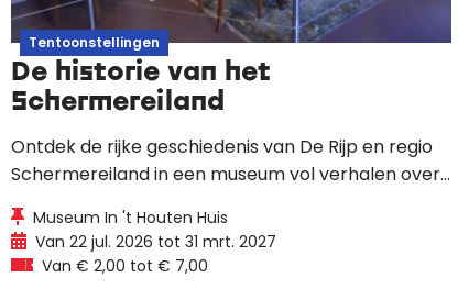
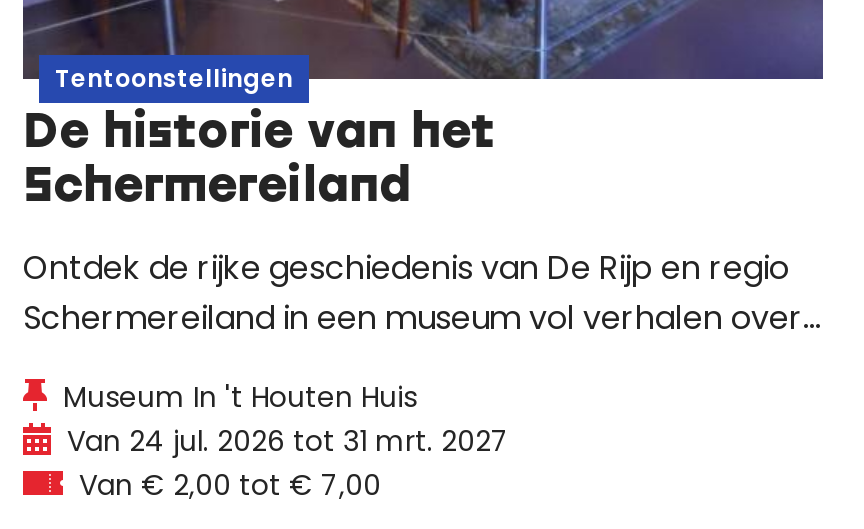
- Van 22 jul. 2026 tot 31 mrt. 2027
+ Van 24 jul. 2026 tot 31 mrt. 2027
